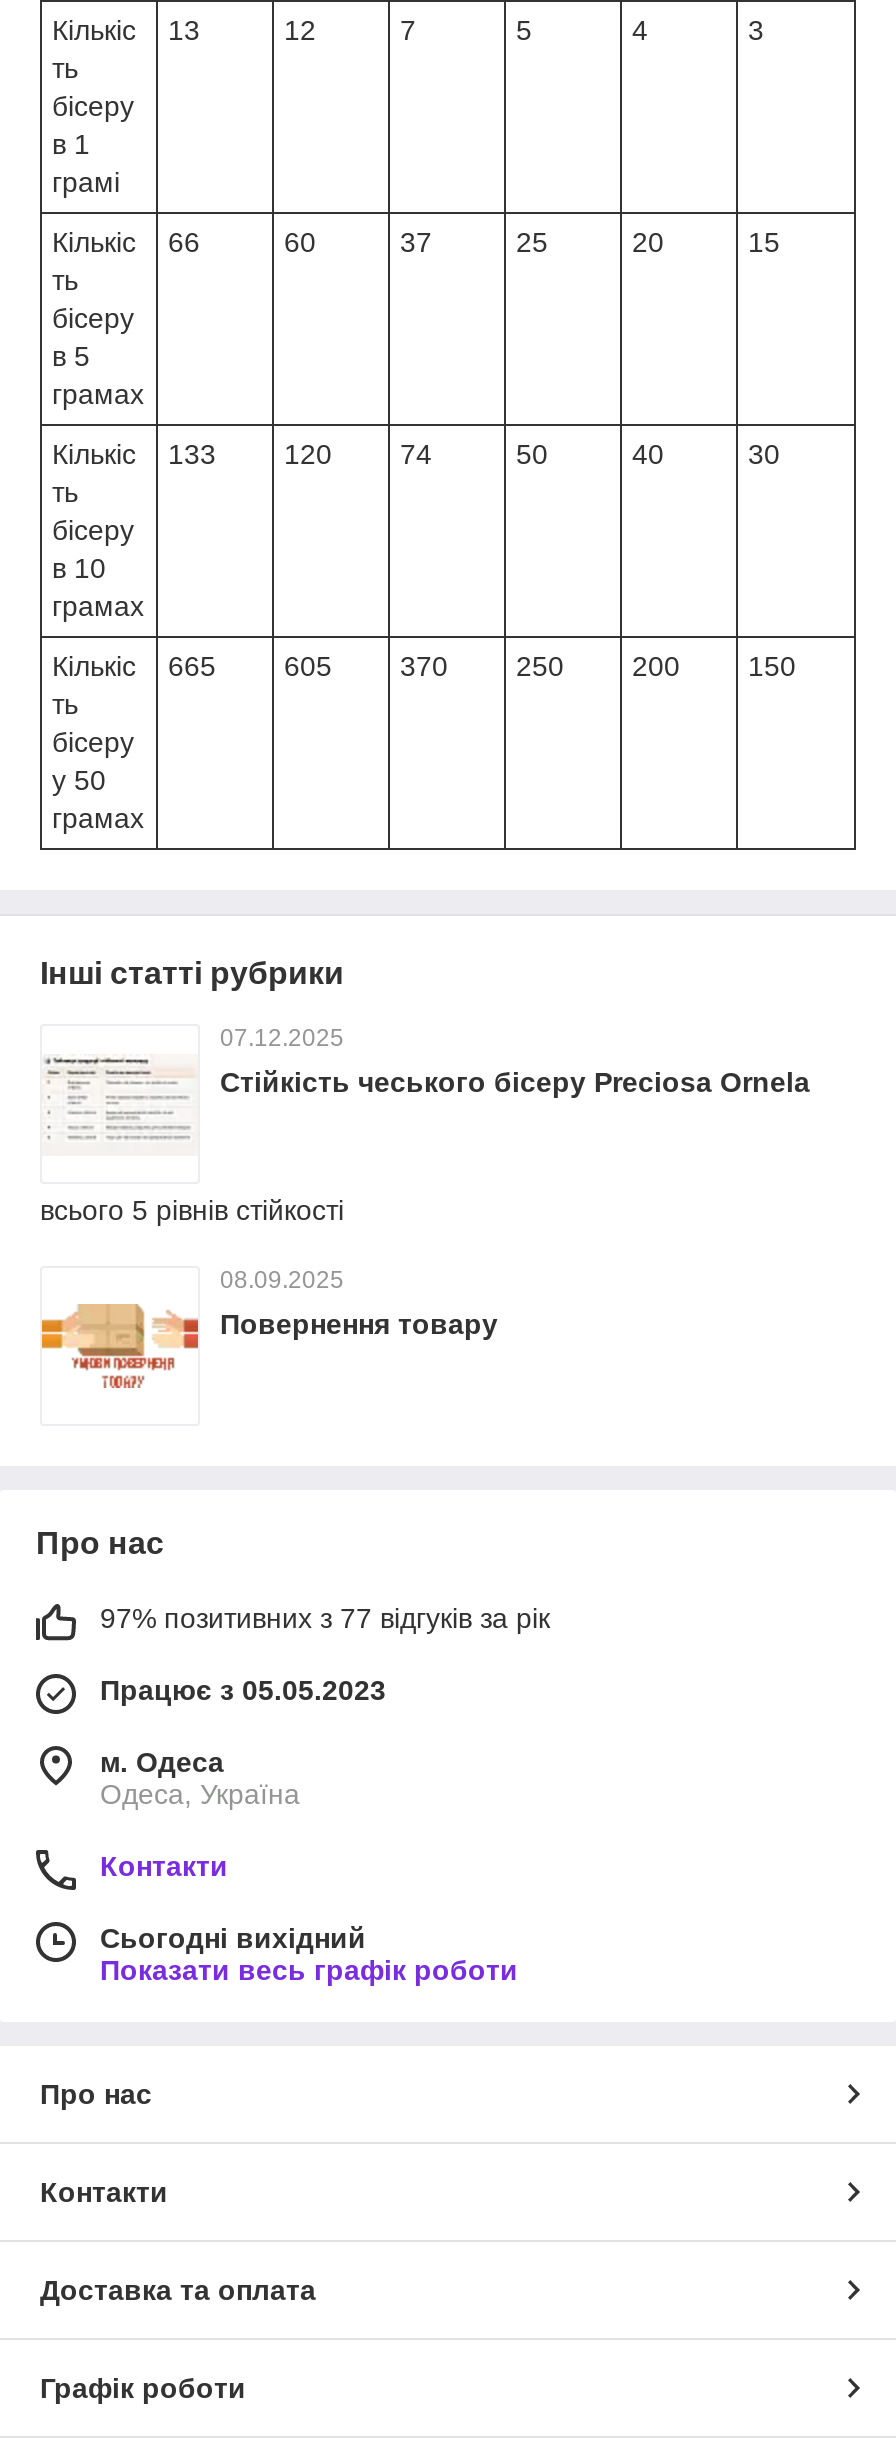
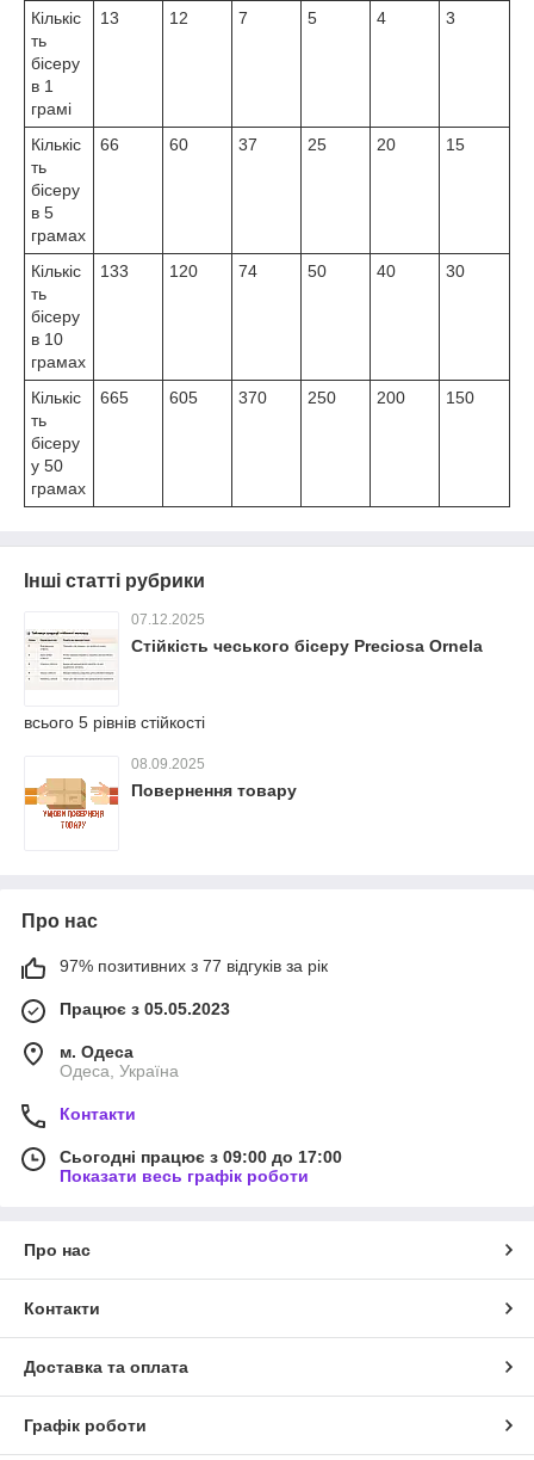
- Сьогодні вихідний
+ Сьогодні працює з 09:00 до 17:00
